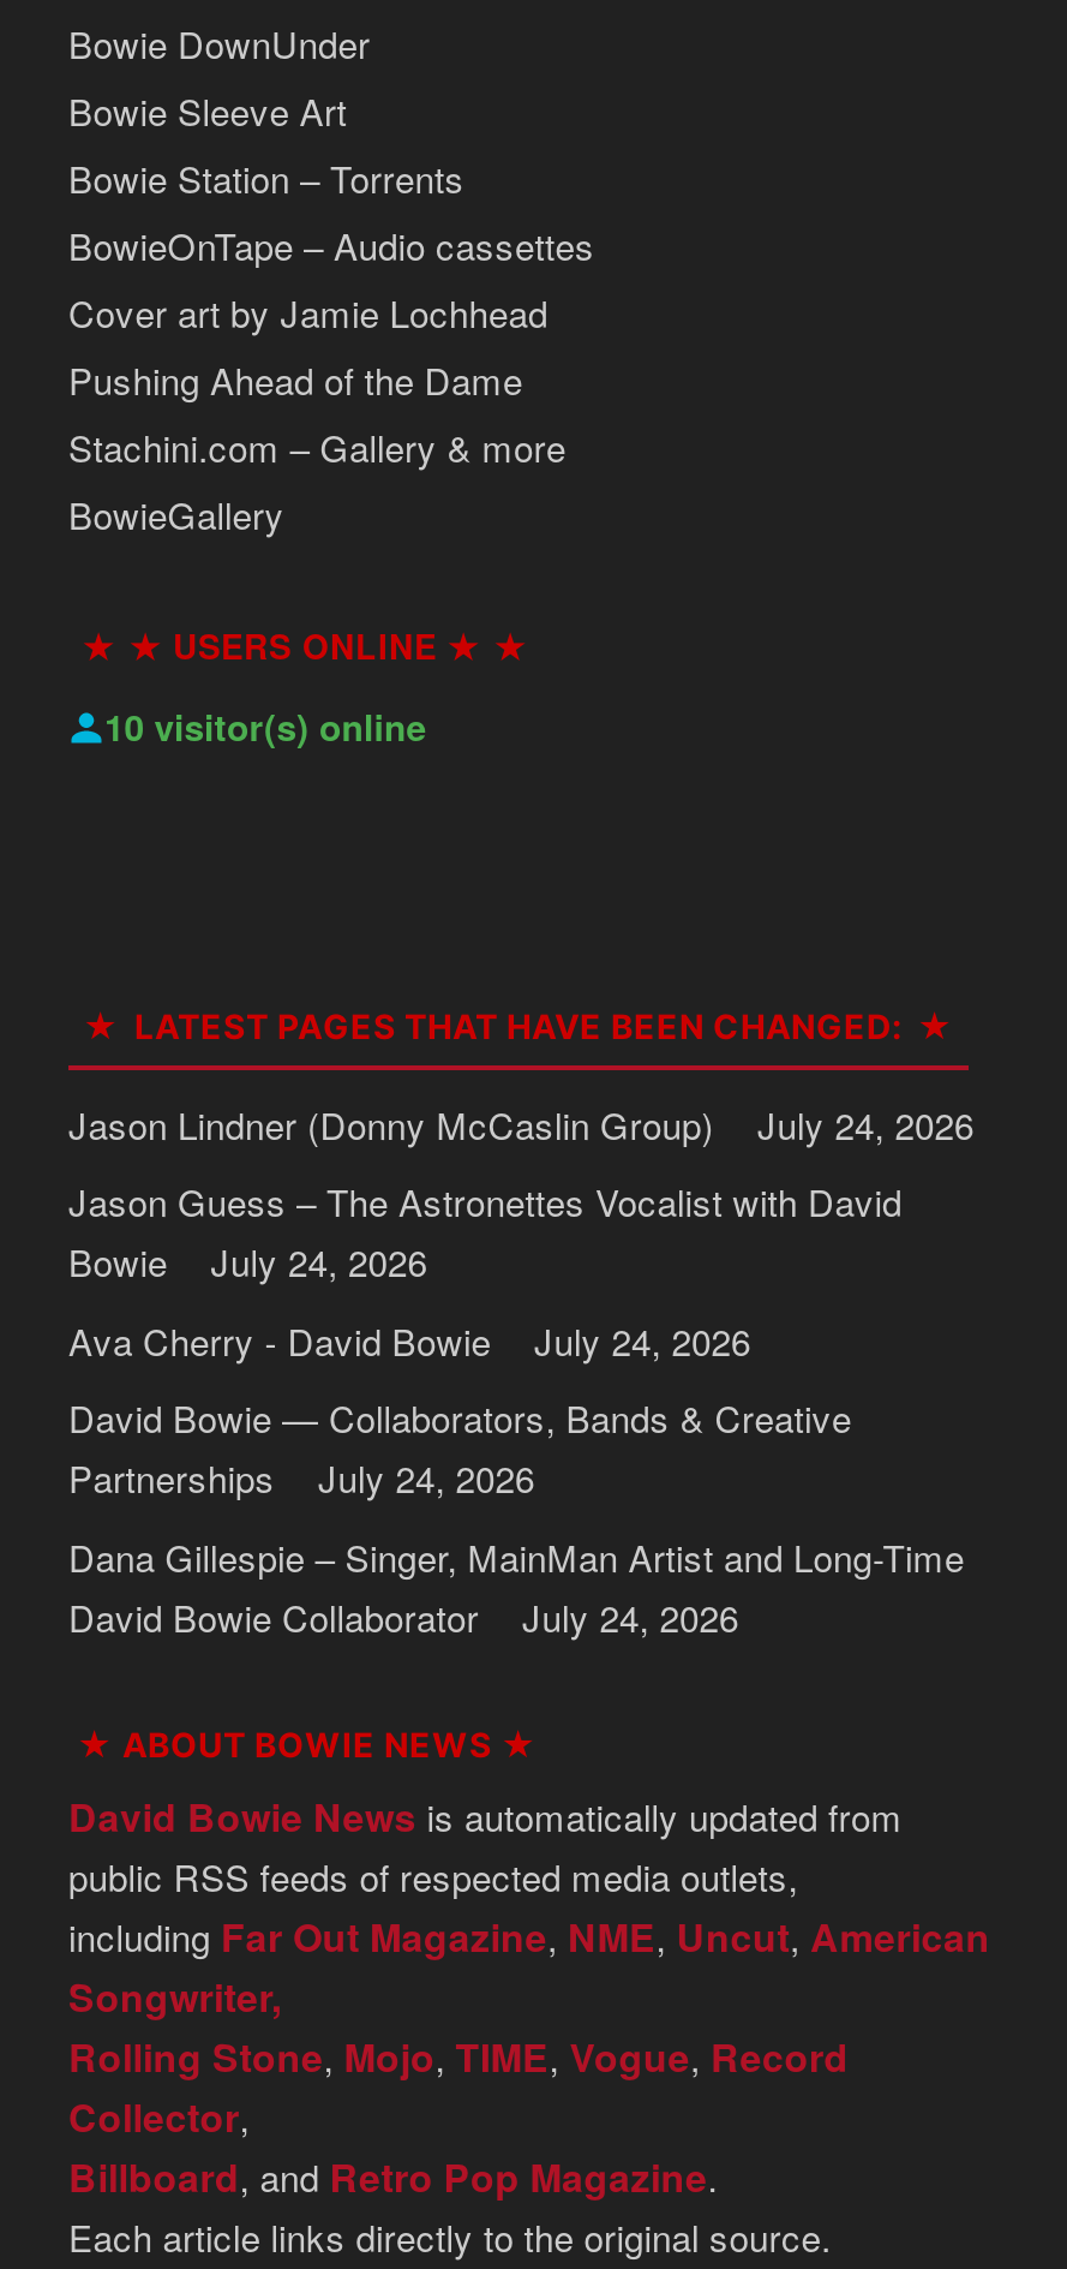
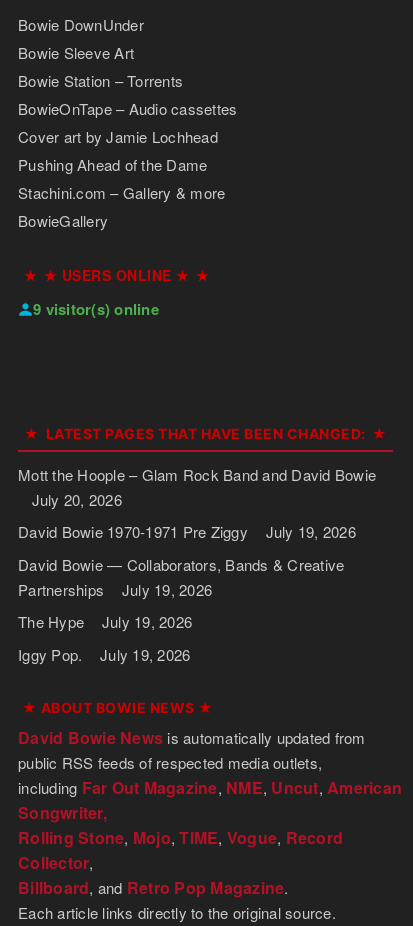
- 10 visitor(s) online
+ 9 visitor(s) online

- Jason Lindner (Donny McCaslin Group)
- July 24, 2026
- Jason Guess – The Astronettes Vocalist with David
- Bowie
- July 24, 2026
- Ava Cherry - David Bowie
- July 24, 2026
+ Mott the Hoople – Glam Rock Band and David Bowie
+ July 20, 2026
+ David Bowie 1970-1971 Pre Ziggy
+ July 19, 2026

- July 24, 2026
- Dana Gillespie – Singer, MainMan Artist and Long-Time
- David Bowie Collaborator
- July 24, 2026
+ July 19, 2026
+ The Hype
+ July 19, 2026
+ Iggy Pop.
+ July 19, 2026
